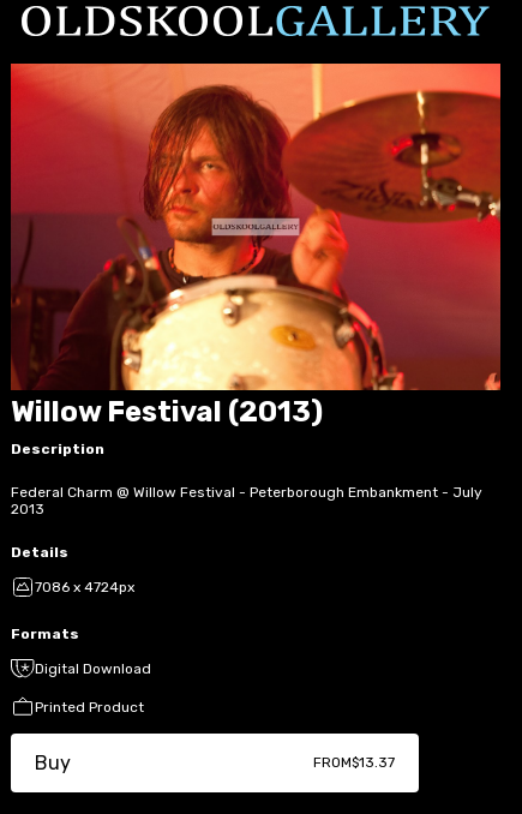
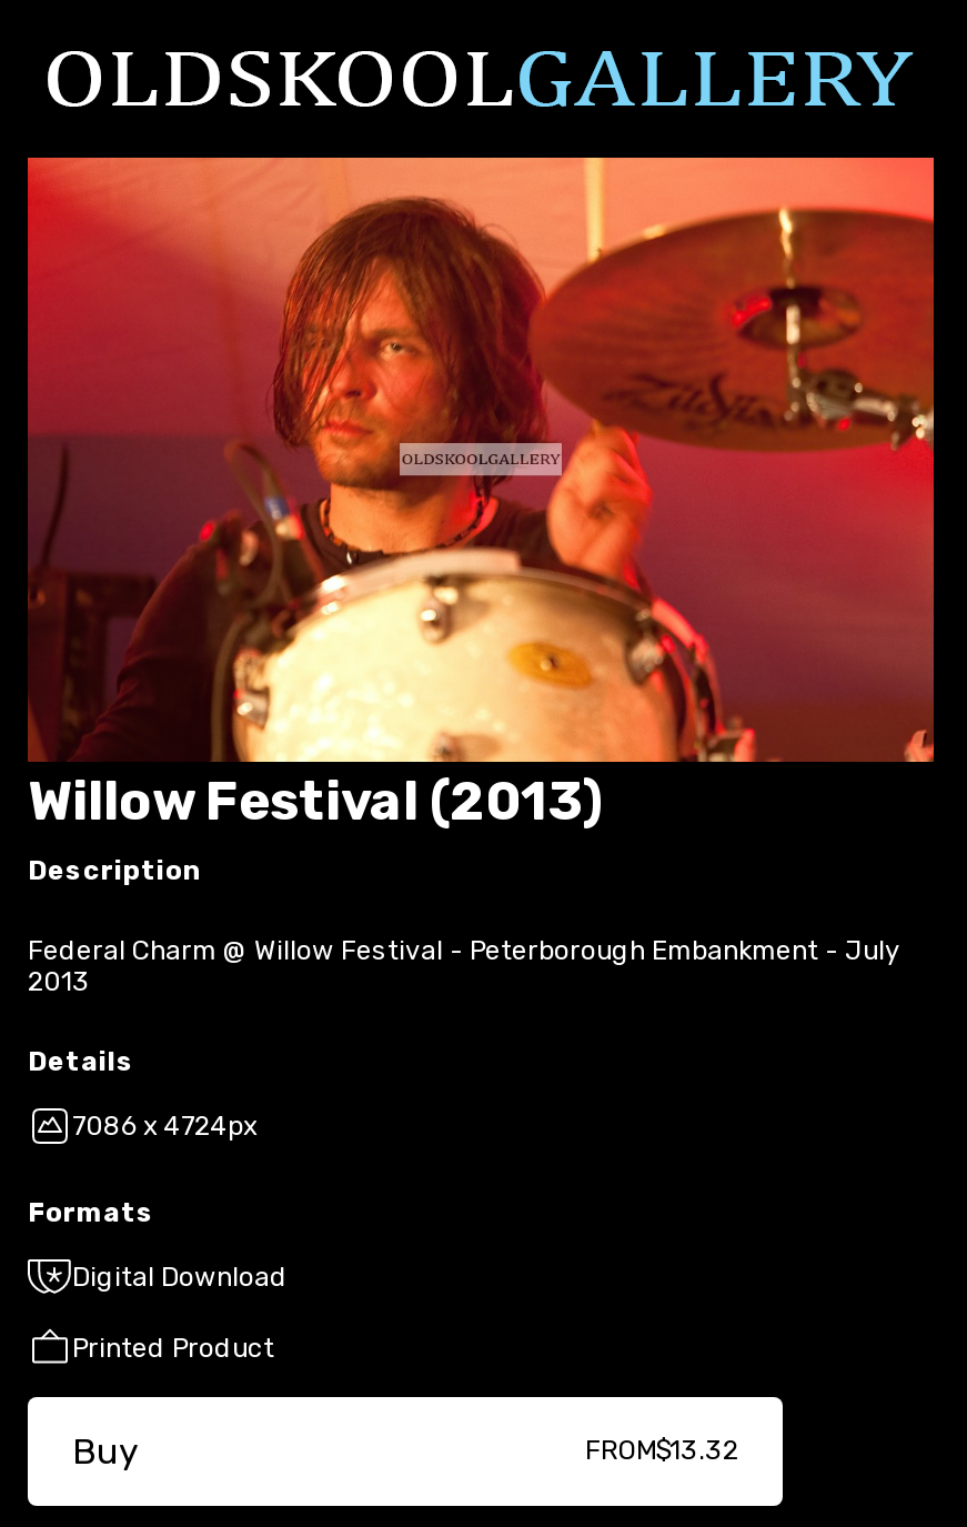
- FROM$13.37
+ FROM$13.32
